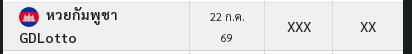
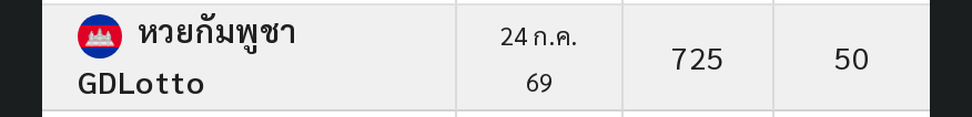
- 22 ก.ค.
+ 24 ก.ค.

- XXX
- XX
+ 725
+ 50
